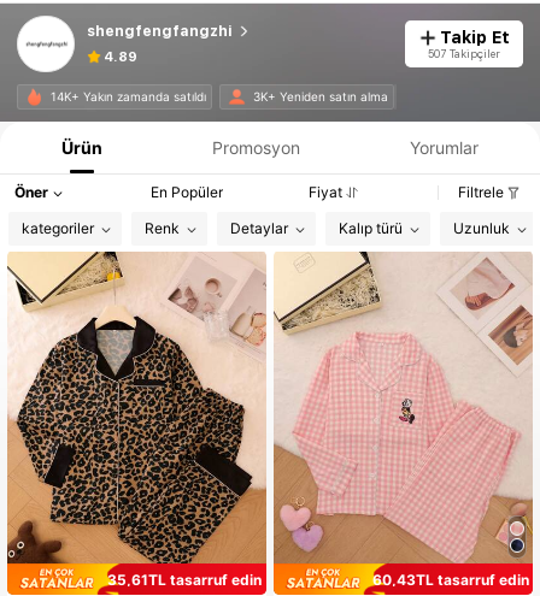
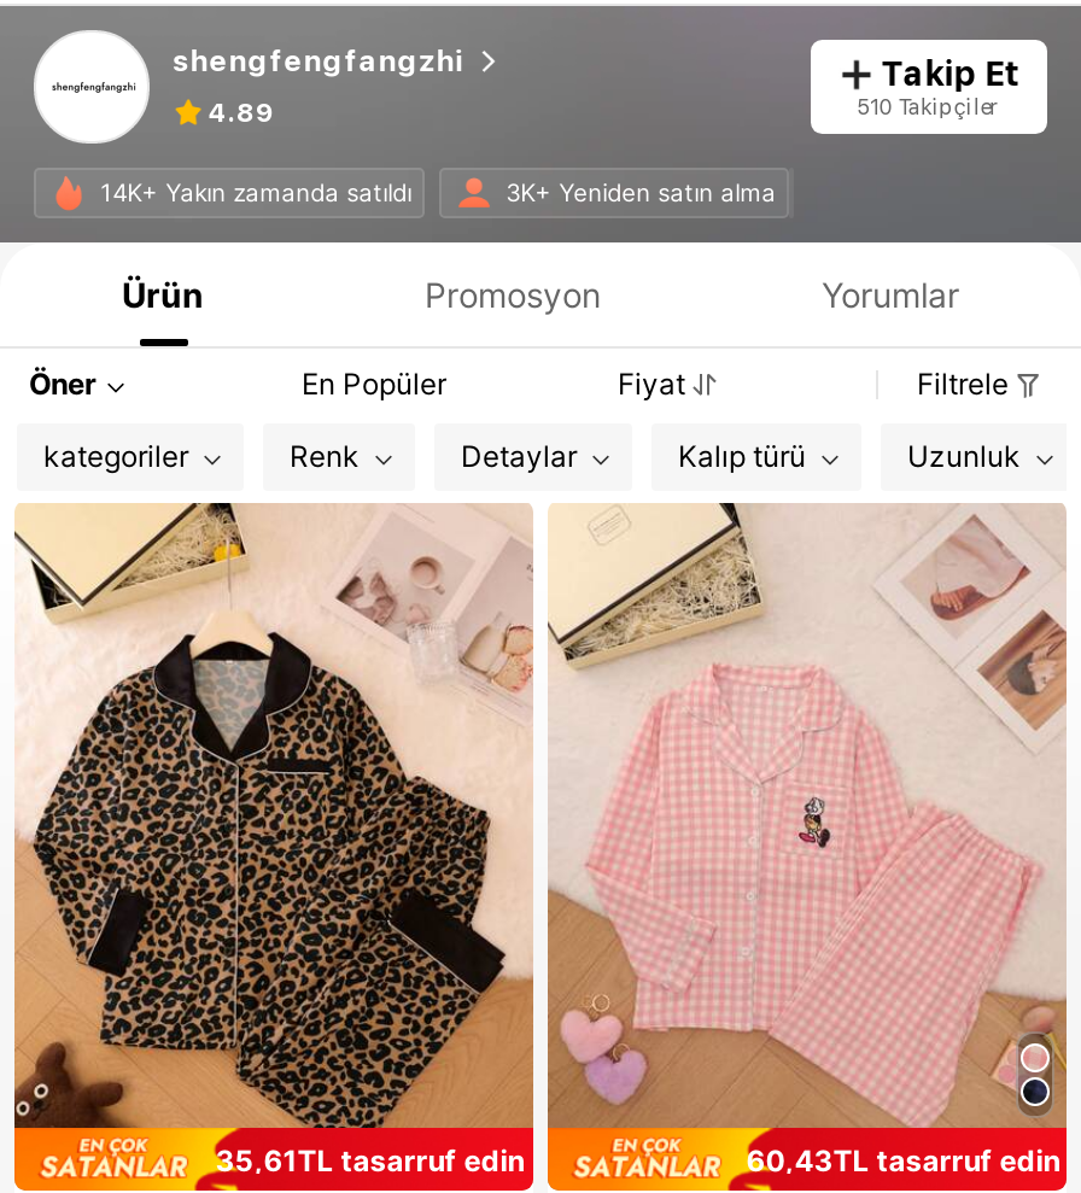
- 507 Takipçiler
+ 510 Takipçiler
